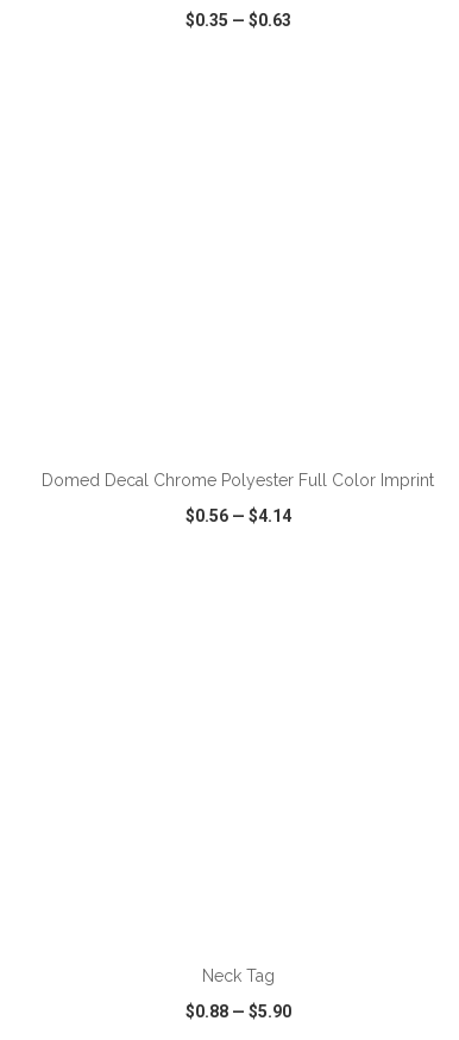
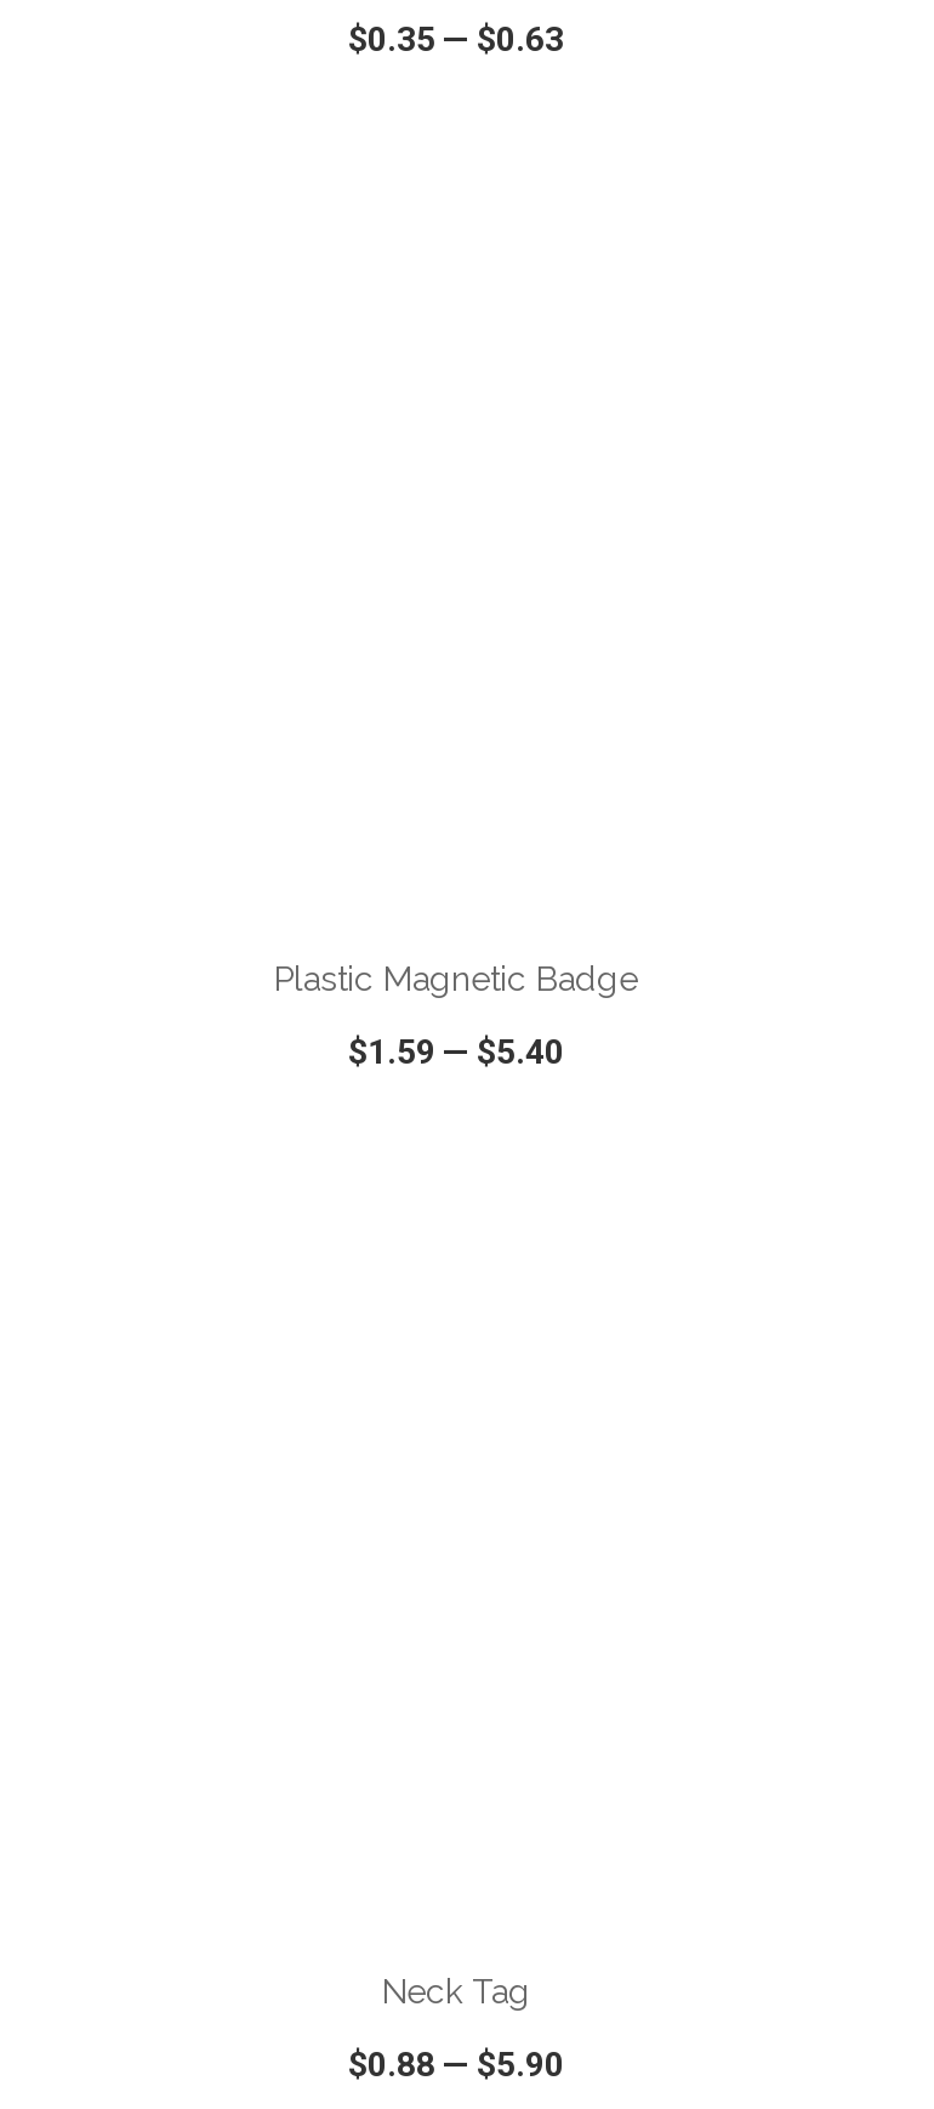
- Domed Decal Chrome Polyester Full Color Imprint
+ Plastic Magnetic Badge

- $0.56 — $4.14
+ $1.59 — $5.40
